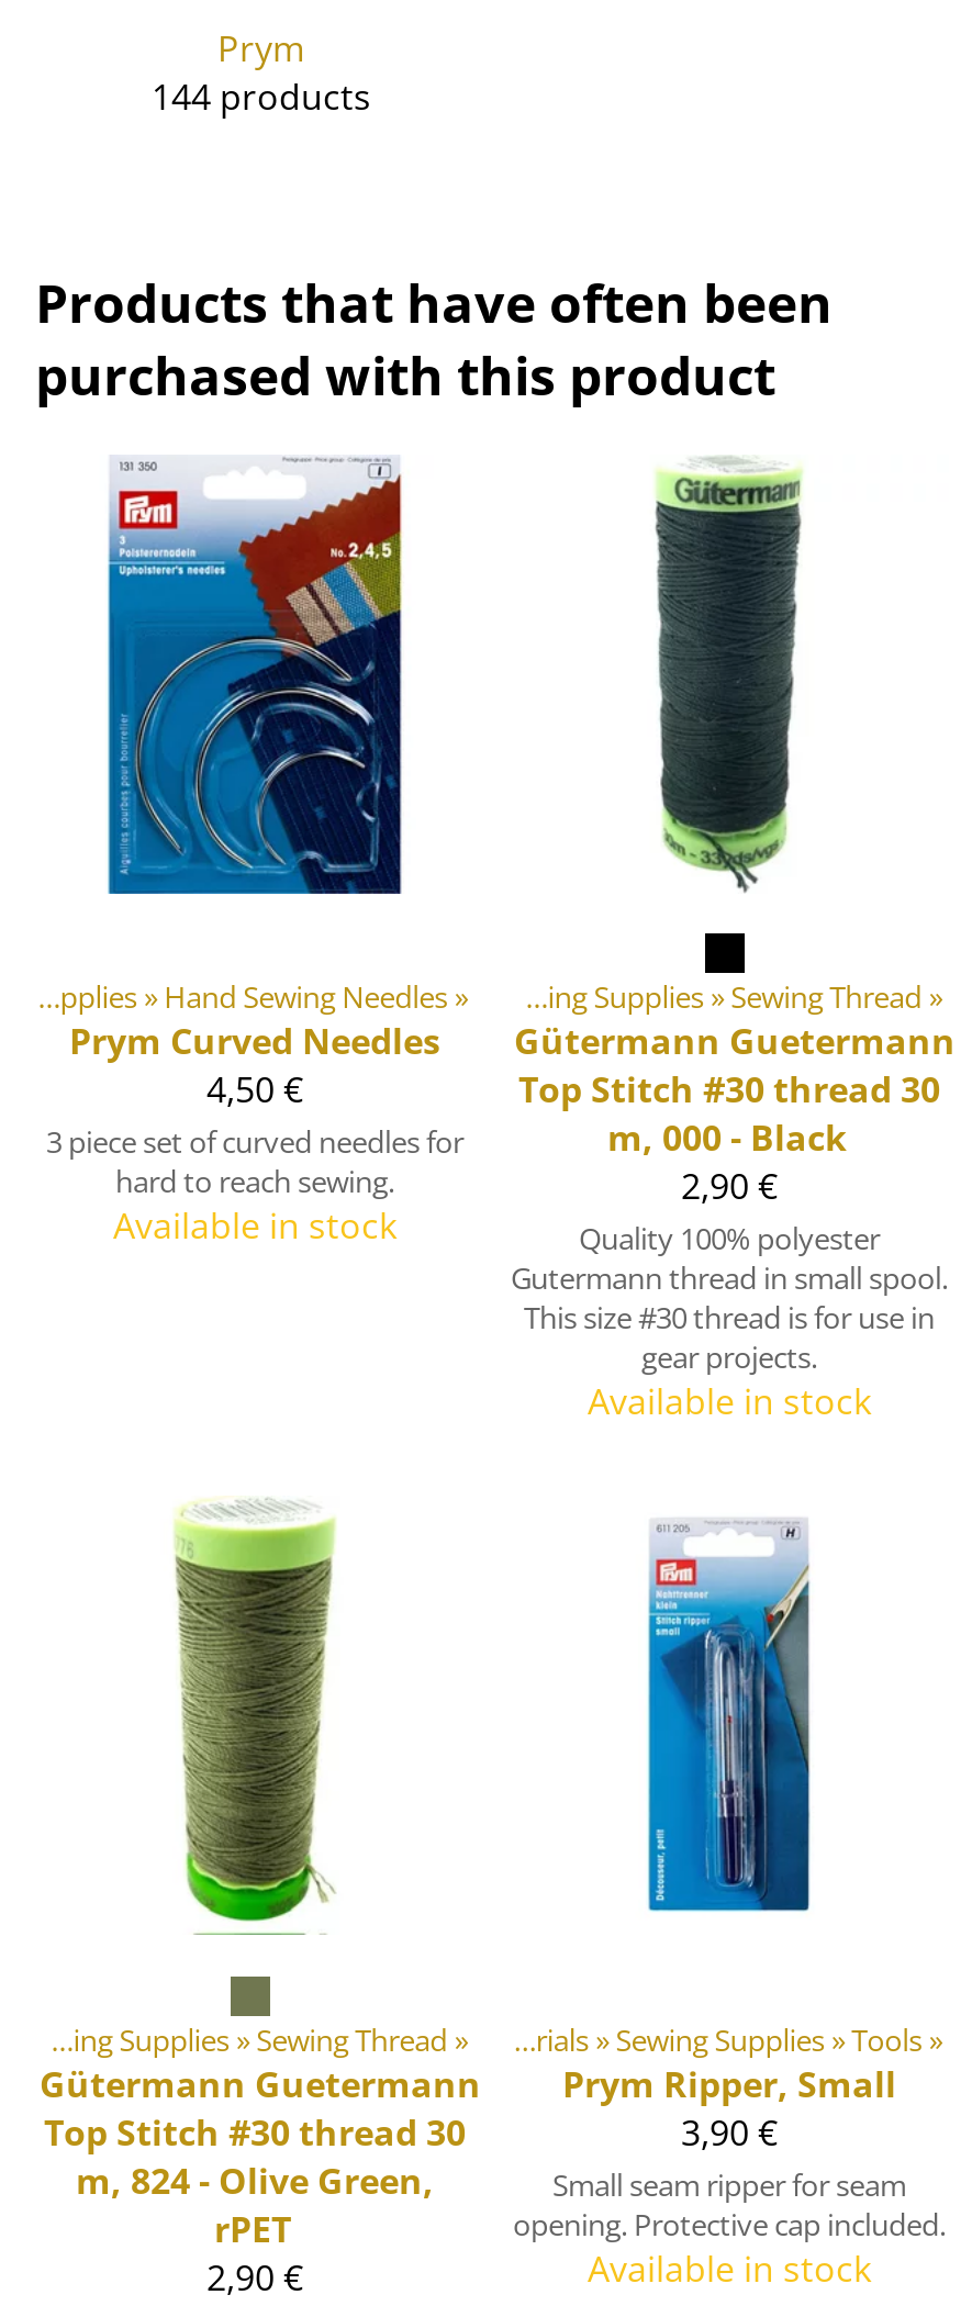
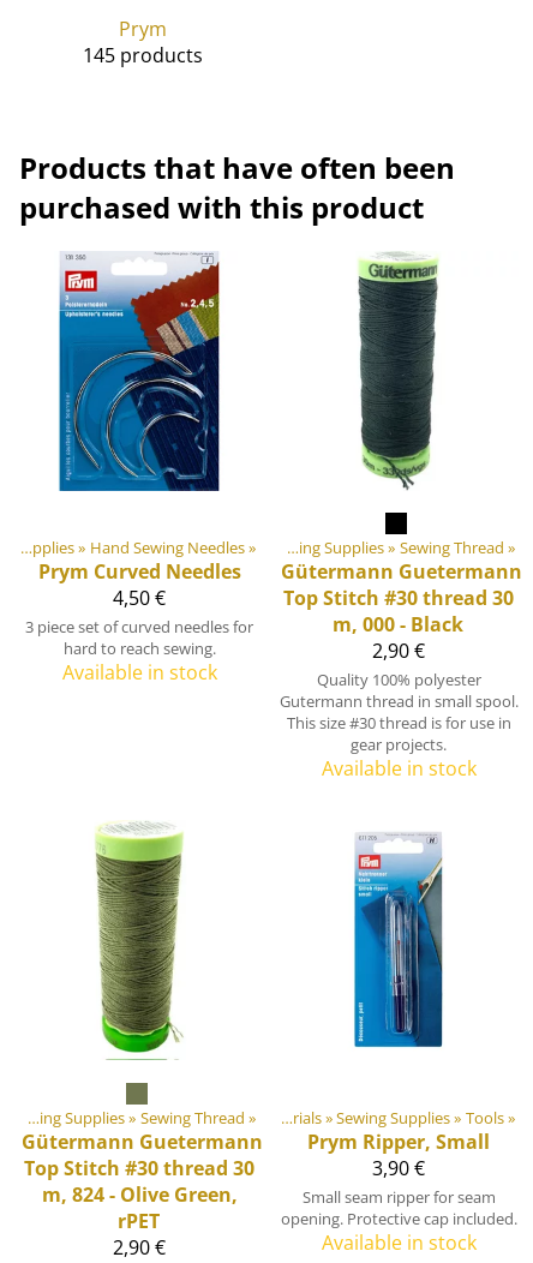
- 144 products
+ 145 products
